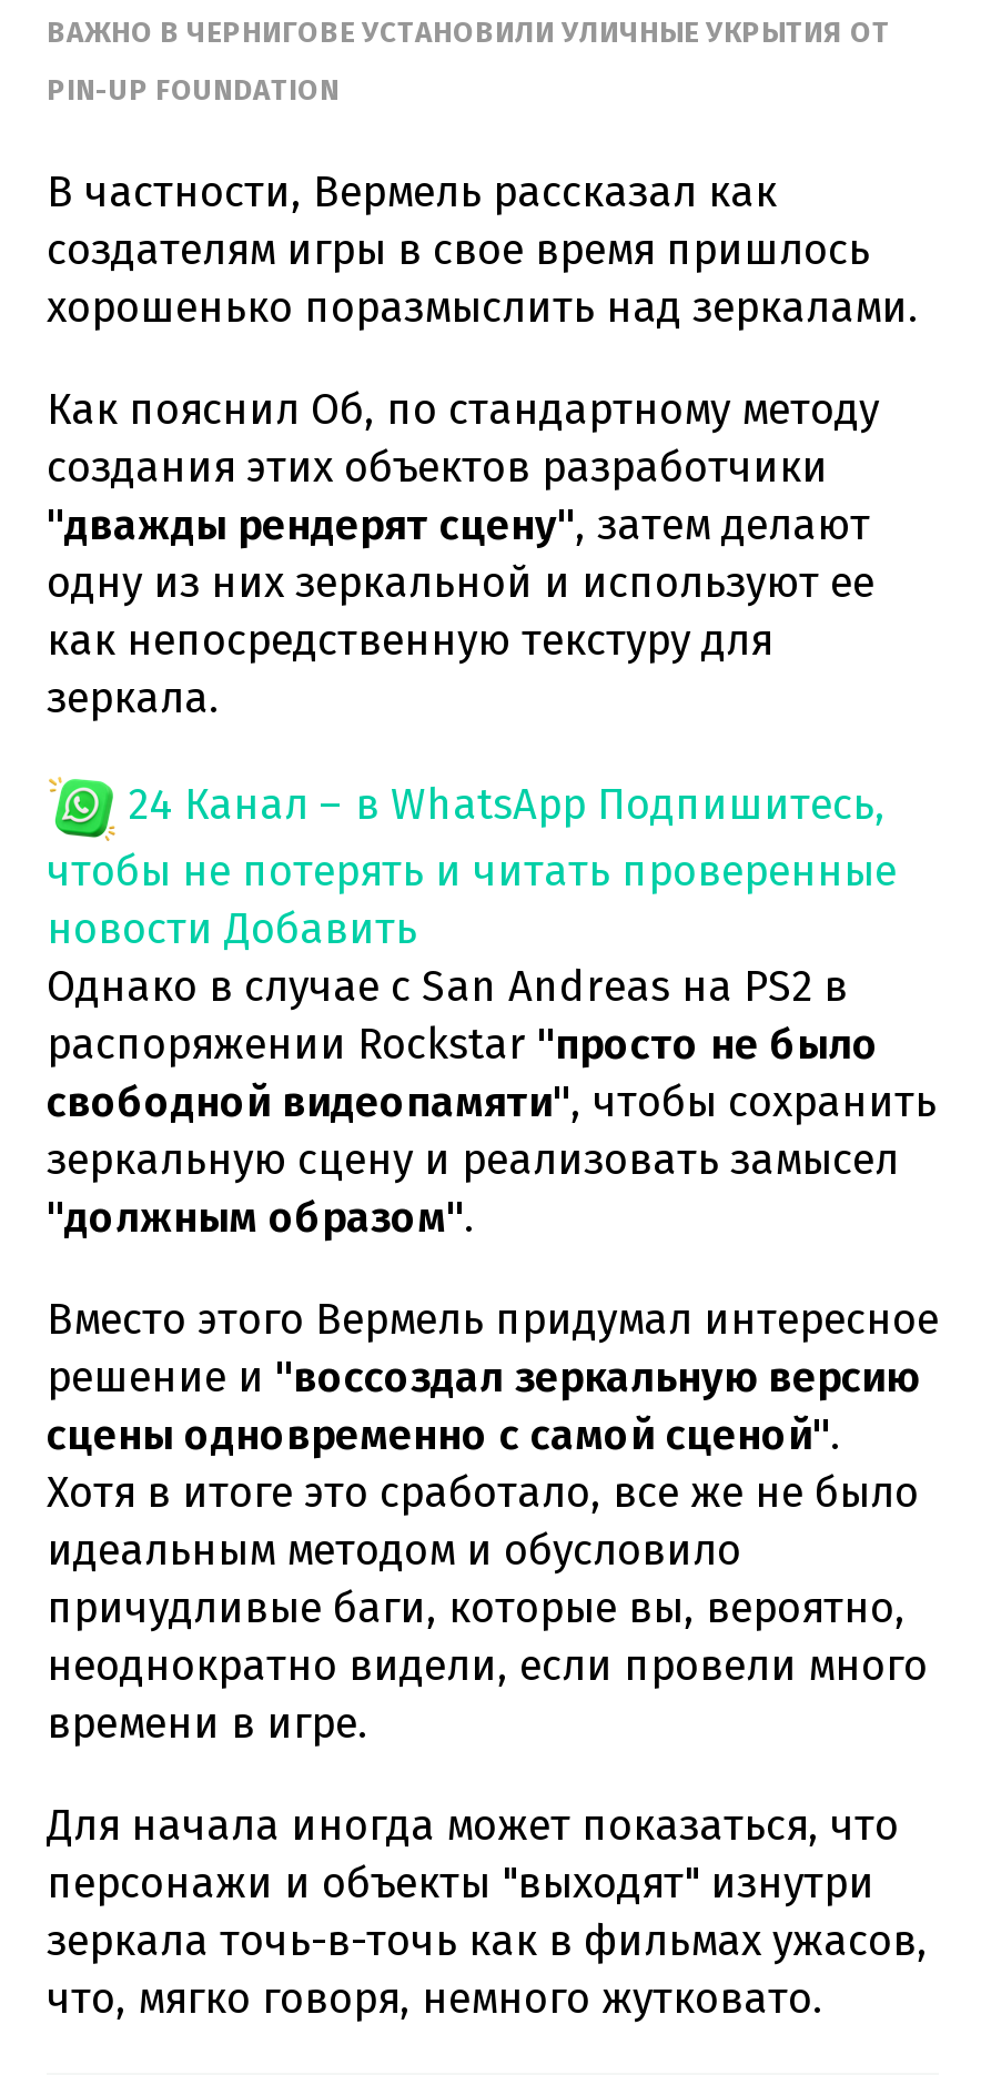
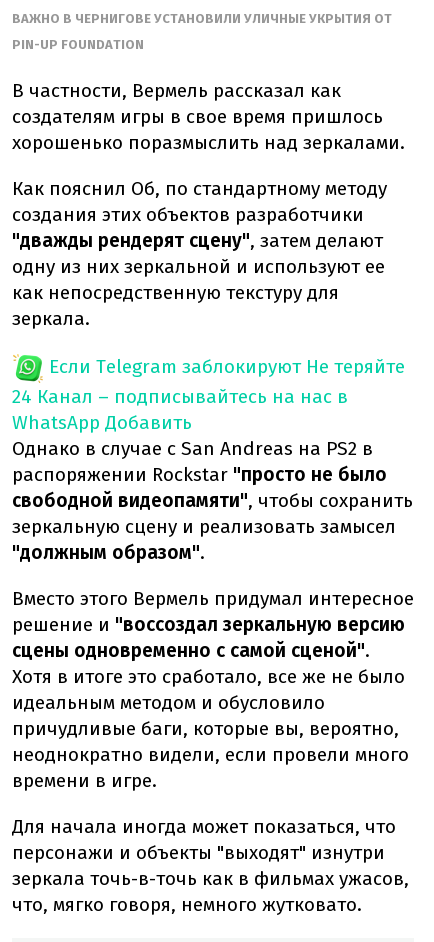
- 24 Канал – в WhatsApp Подпишитесь,
- чтобы не потерять и читать проверенные
- новости Добавить
+ Если Telegram заблокируют Не теряйте
+ 24 Канал – подписывайтесь на нас в
+ WhatsApp Добавить
